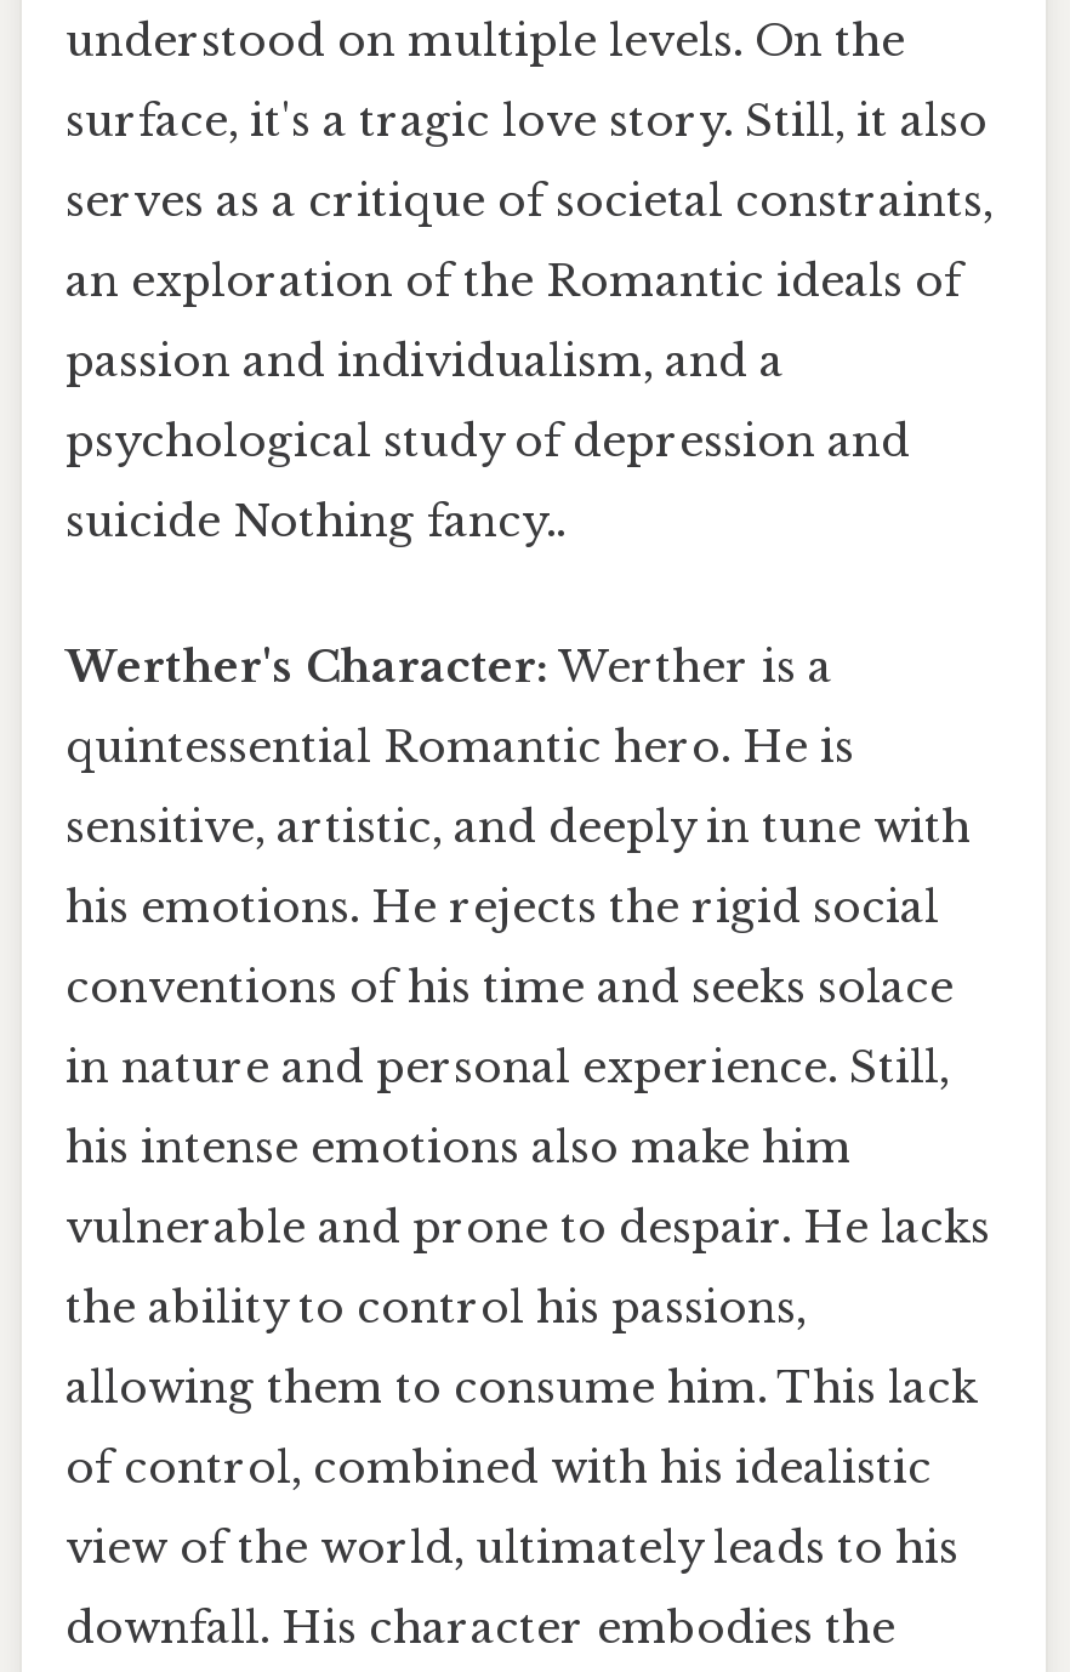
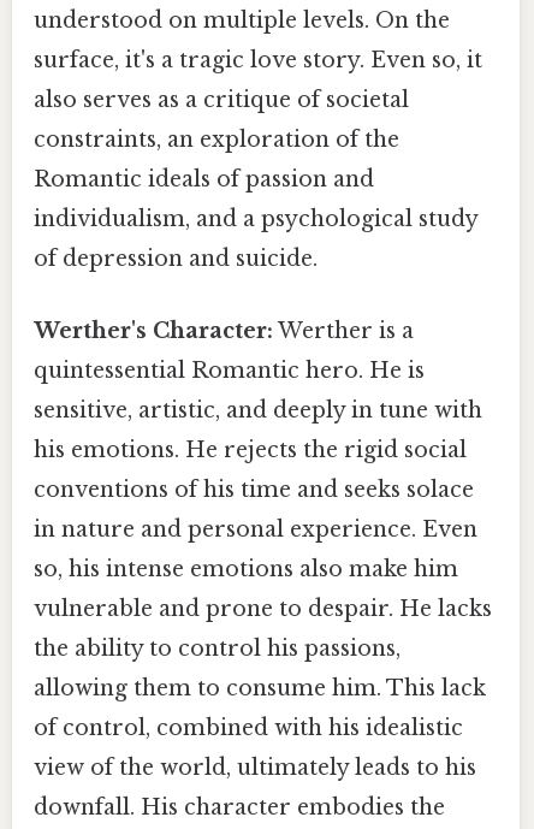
- surface, it's a tragic love story. Still, it also
+ surface, it's a tragic love story. Even so, it

- serves as a critique of societal constraints,
+ also serves as a critique of societal

- an exploration of the Romantic ideals of
+ constraints, an exploration of the

- passion and individualism, and a
+ Romantic ideals of passion and

- psychological study of depression and
+ individualism, and a psychological study

- suicide Nothing fancy..
+ of depression and suicide.

- in nature and personal experience. Still,
+ in nature and personal experience. Even

- his intense emotions also make him
+ so, his intense emotions also make him
